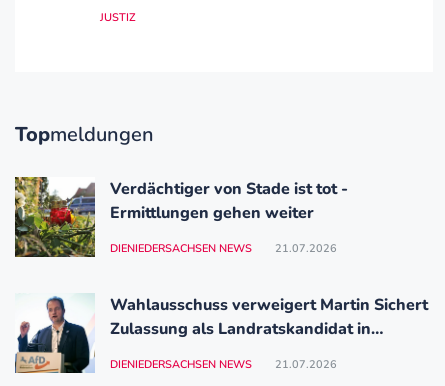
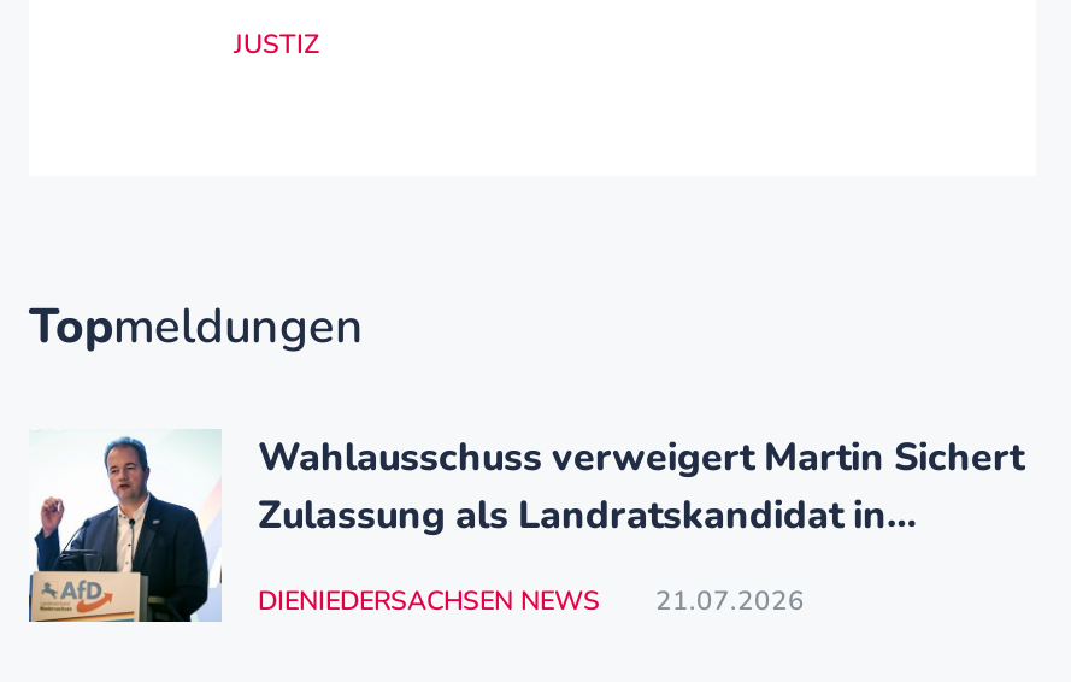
- [image]
- Verdächtiger von Stade ist tot -
- Ermittlungen gehen weiter
- DIENIEDERSACHSEN NEWS
- 21.07.2026
